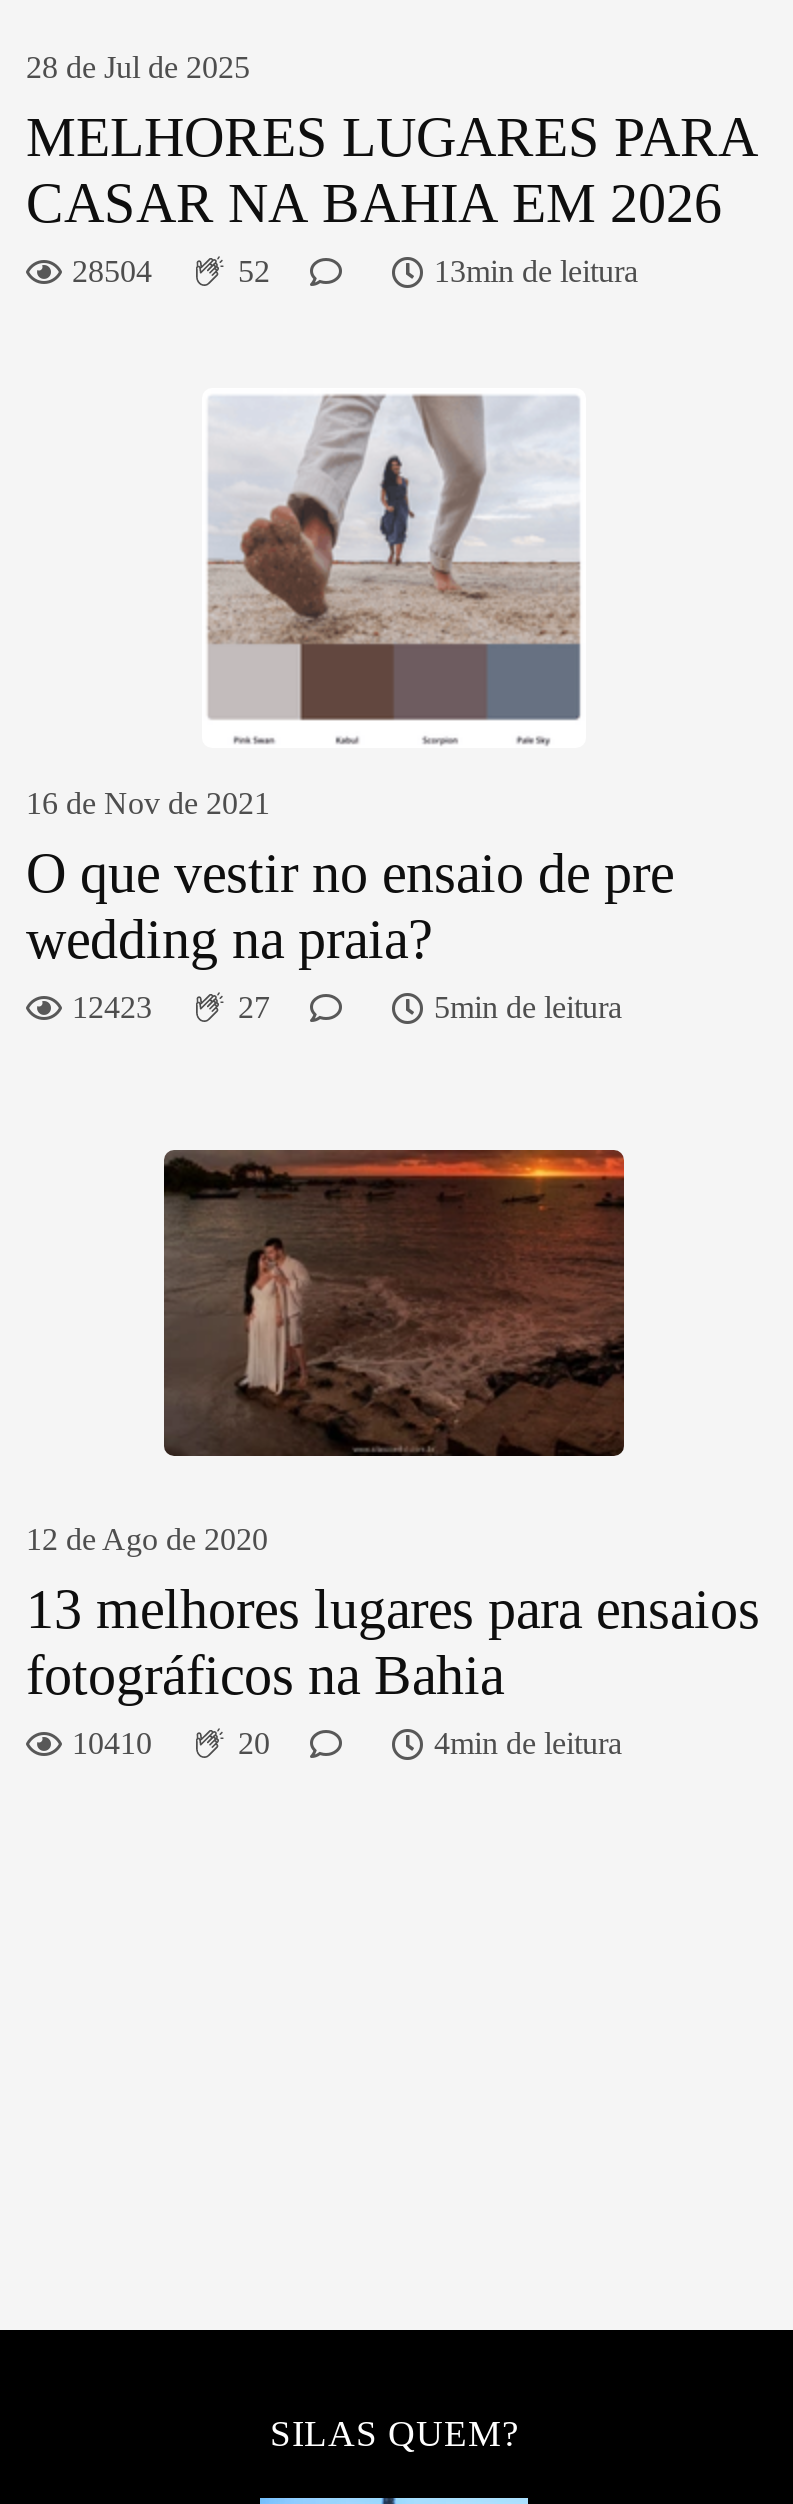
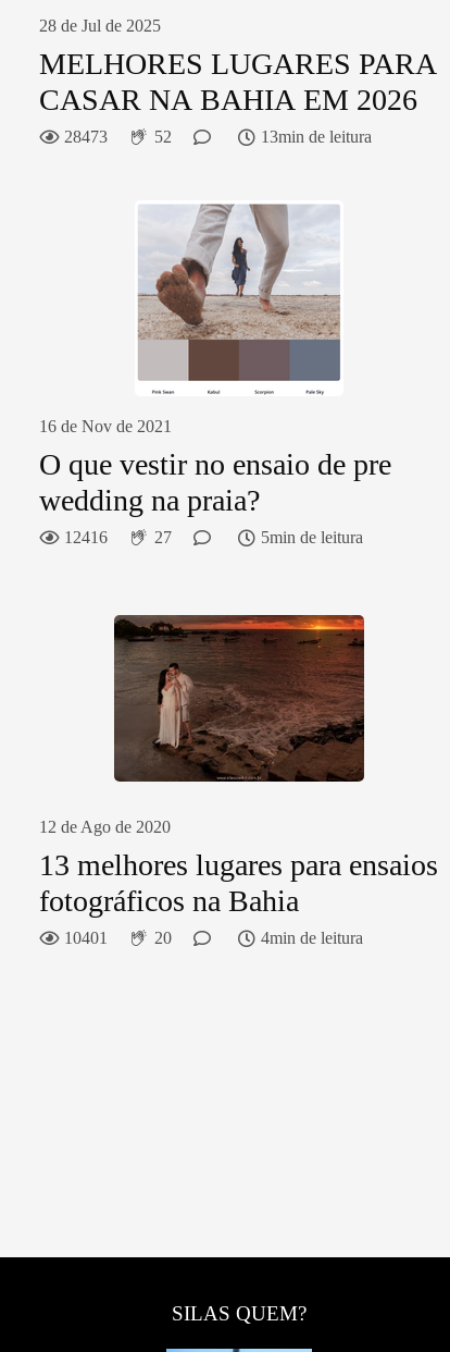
- 28504
+ 28473

- 12423
+ 12416

- 10410
+ 10401
